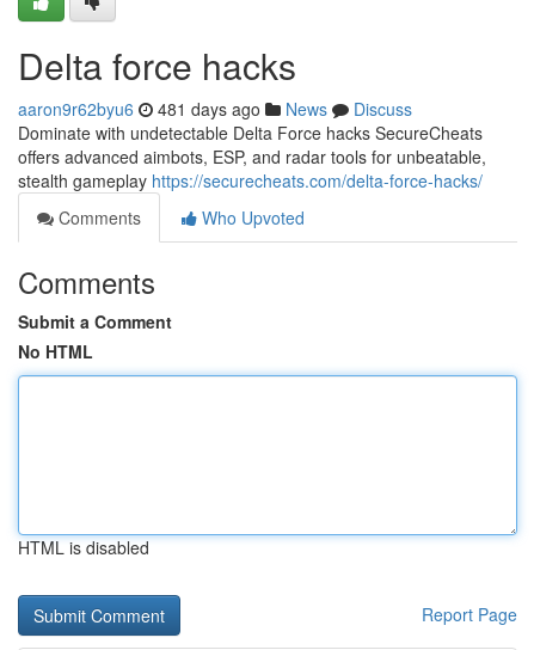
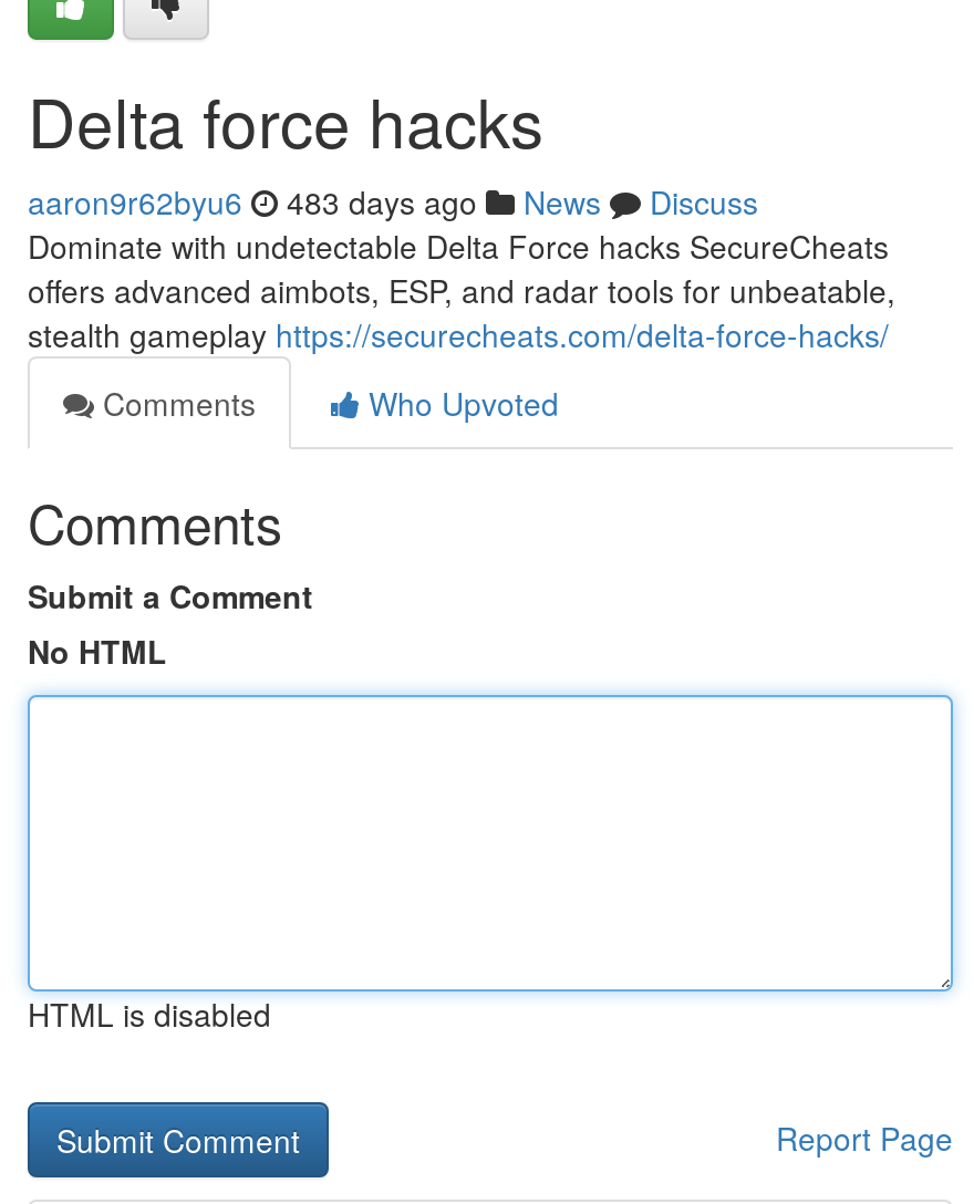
- aaron9r62byu6 481 days ago News Discuss
+ aaron9r62byu6 483 days ago News Discuss
